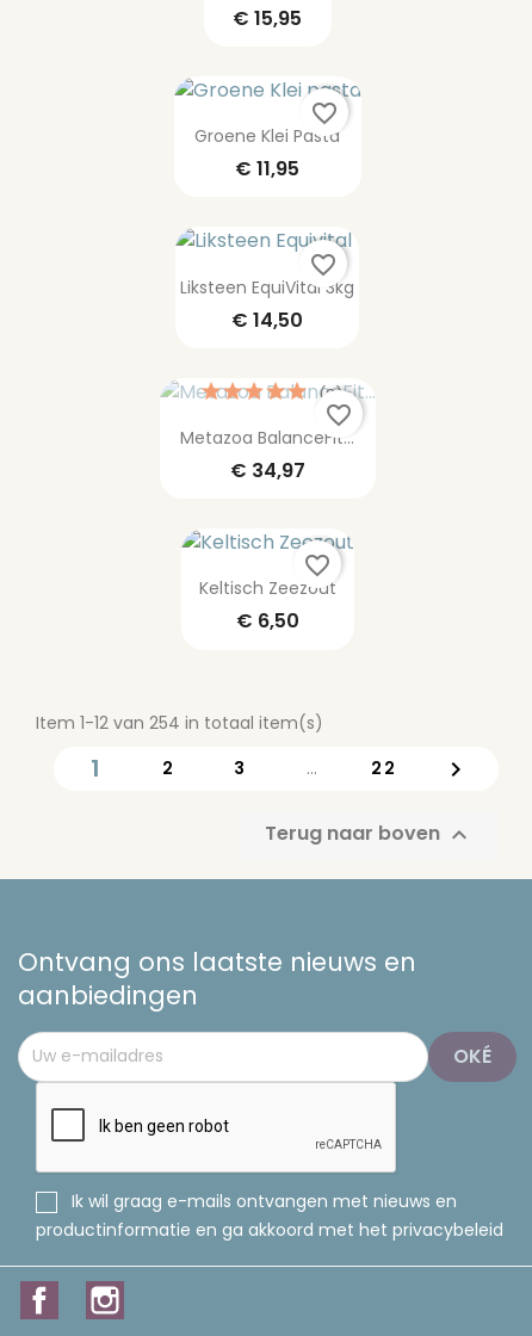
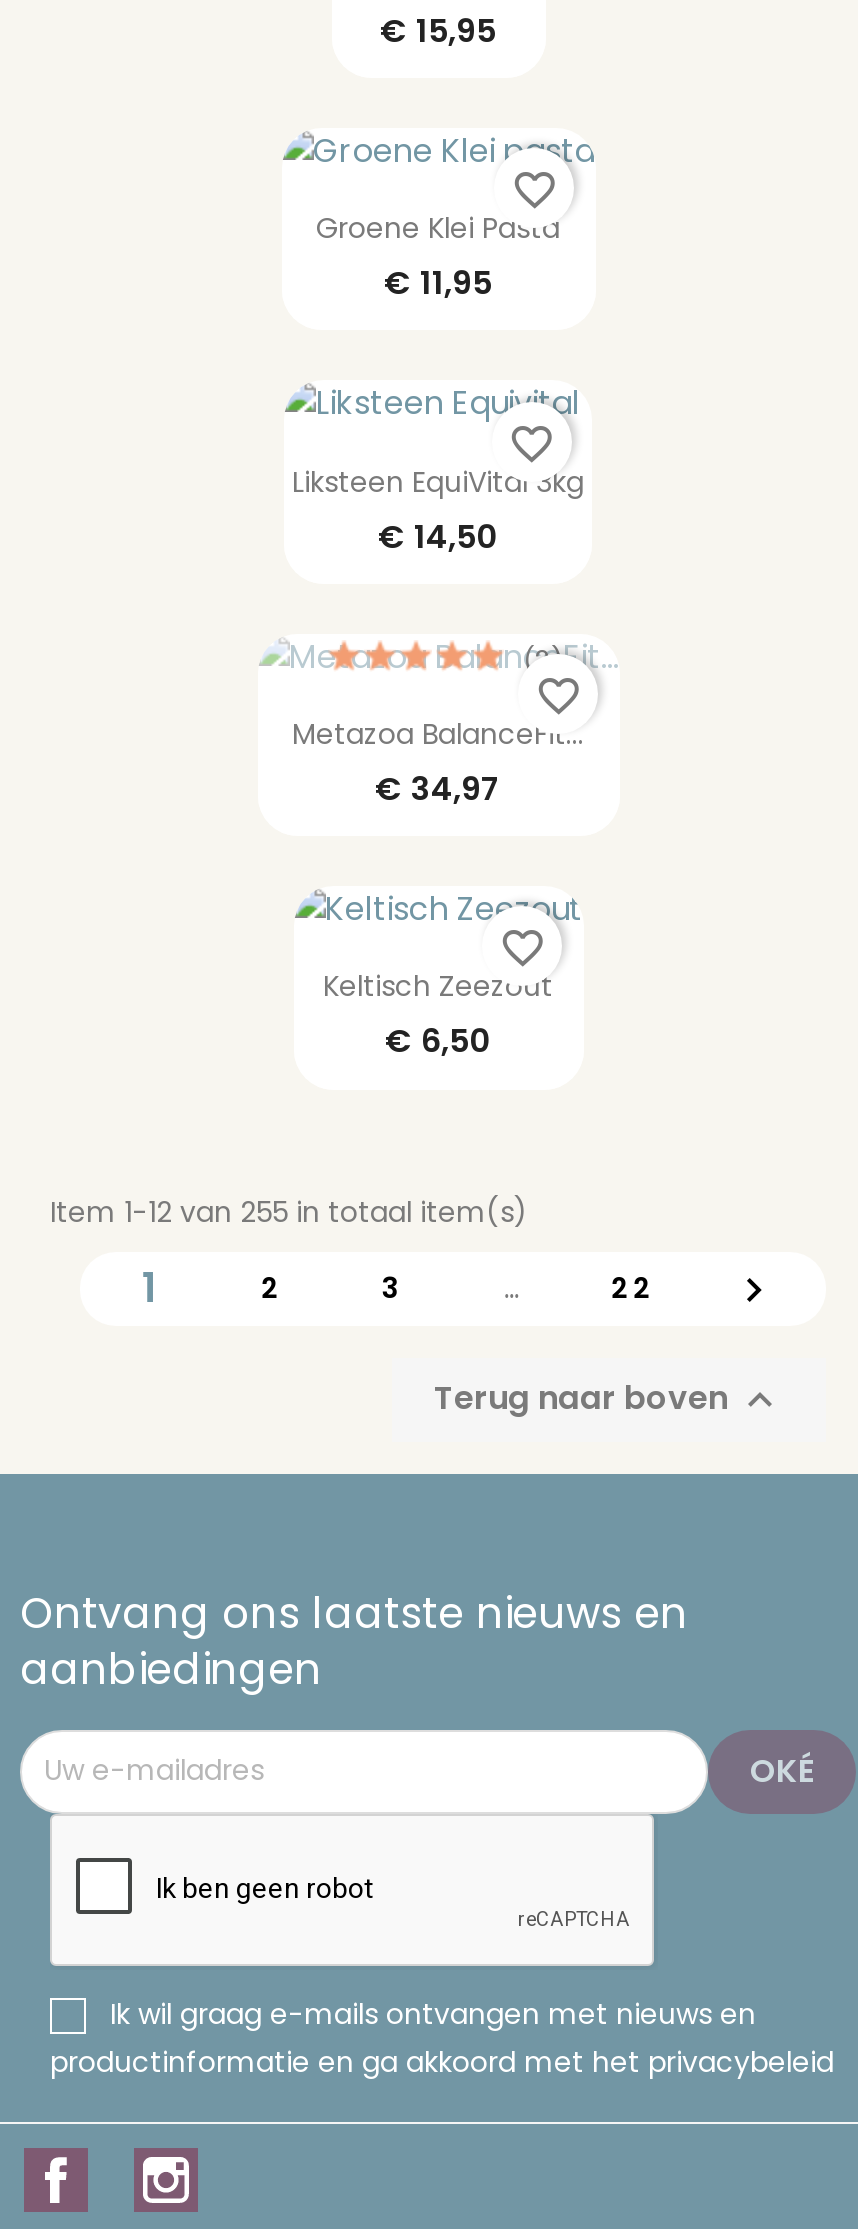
- Item 1-12 van 254 in totaal item(s)
+ Item 1-12 van 255 in totaal item(s)
